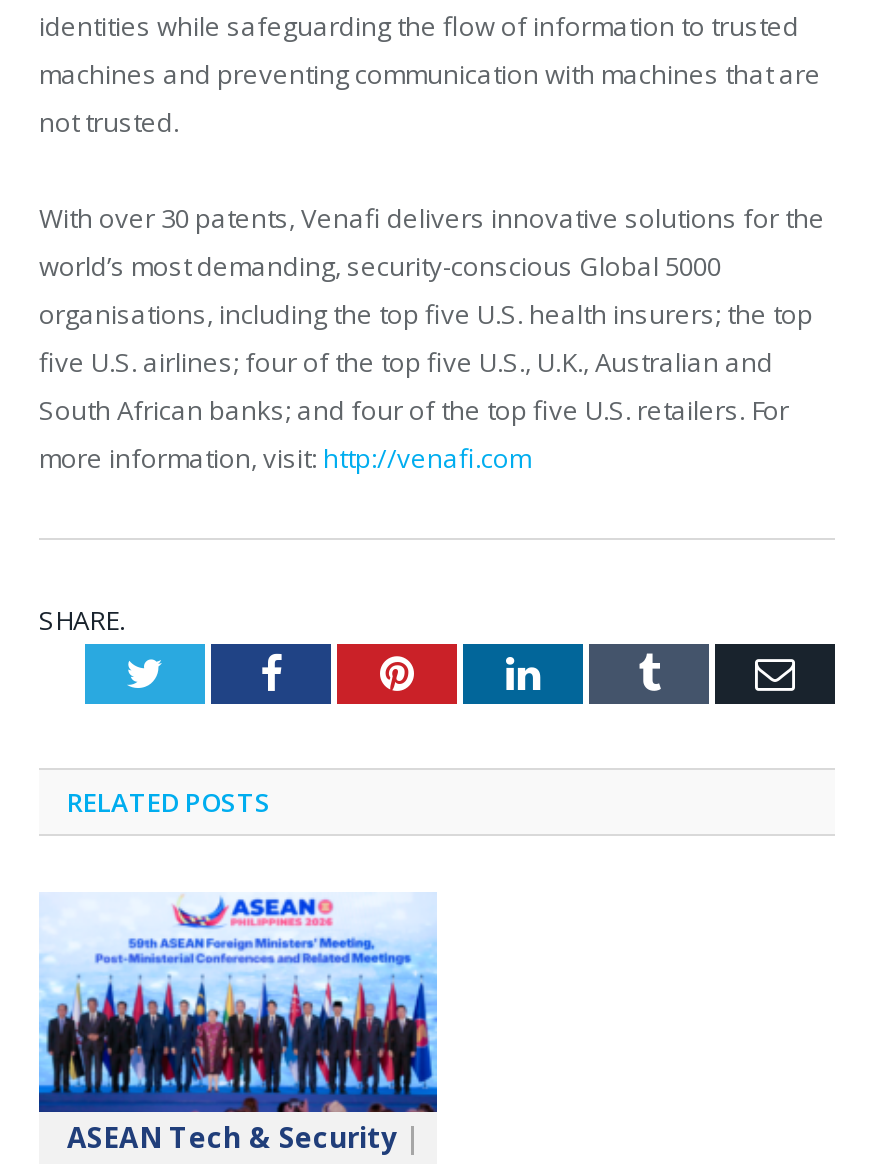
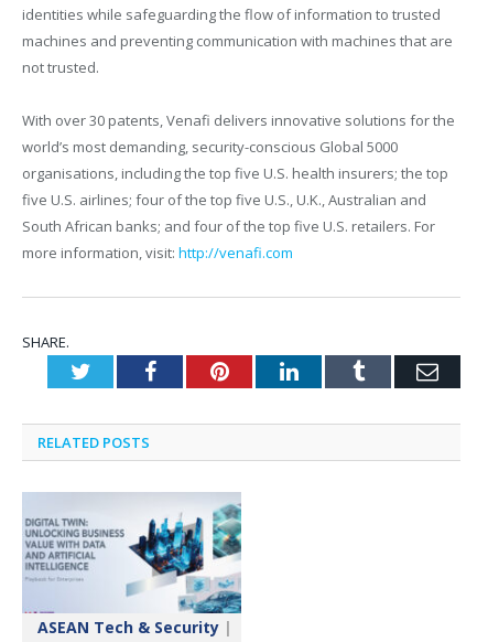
- [image]
+ [image]
